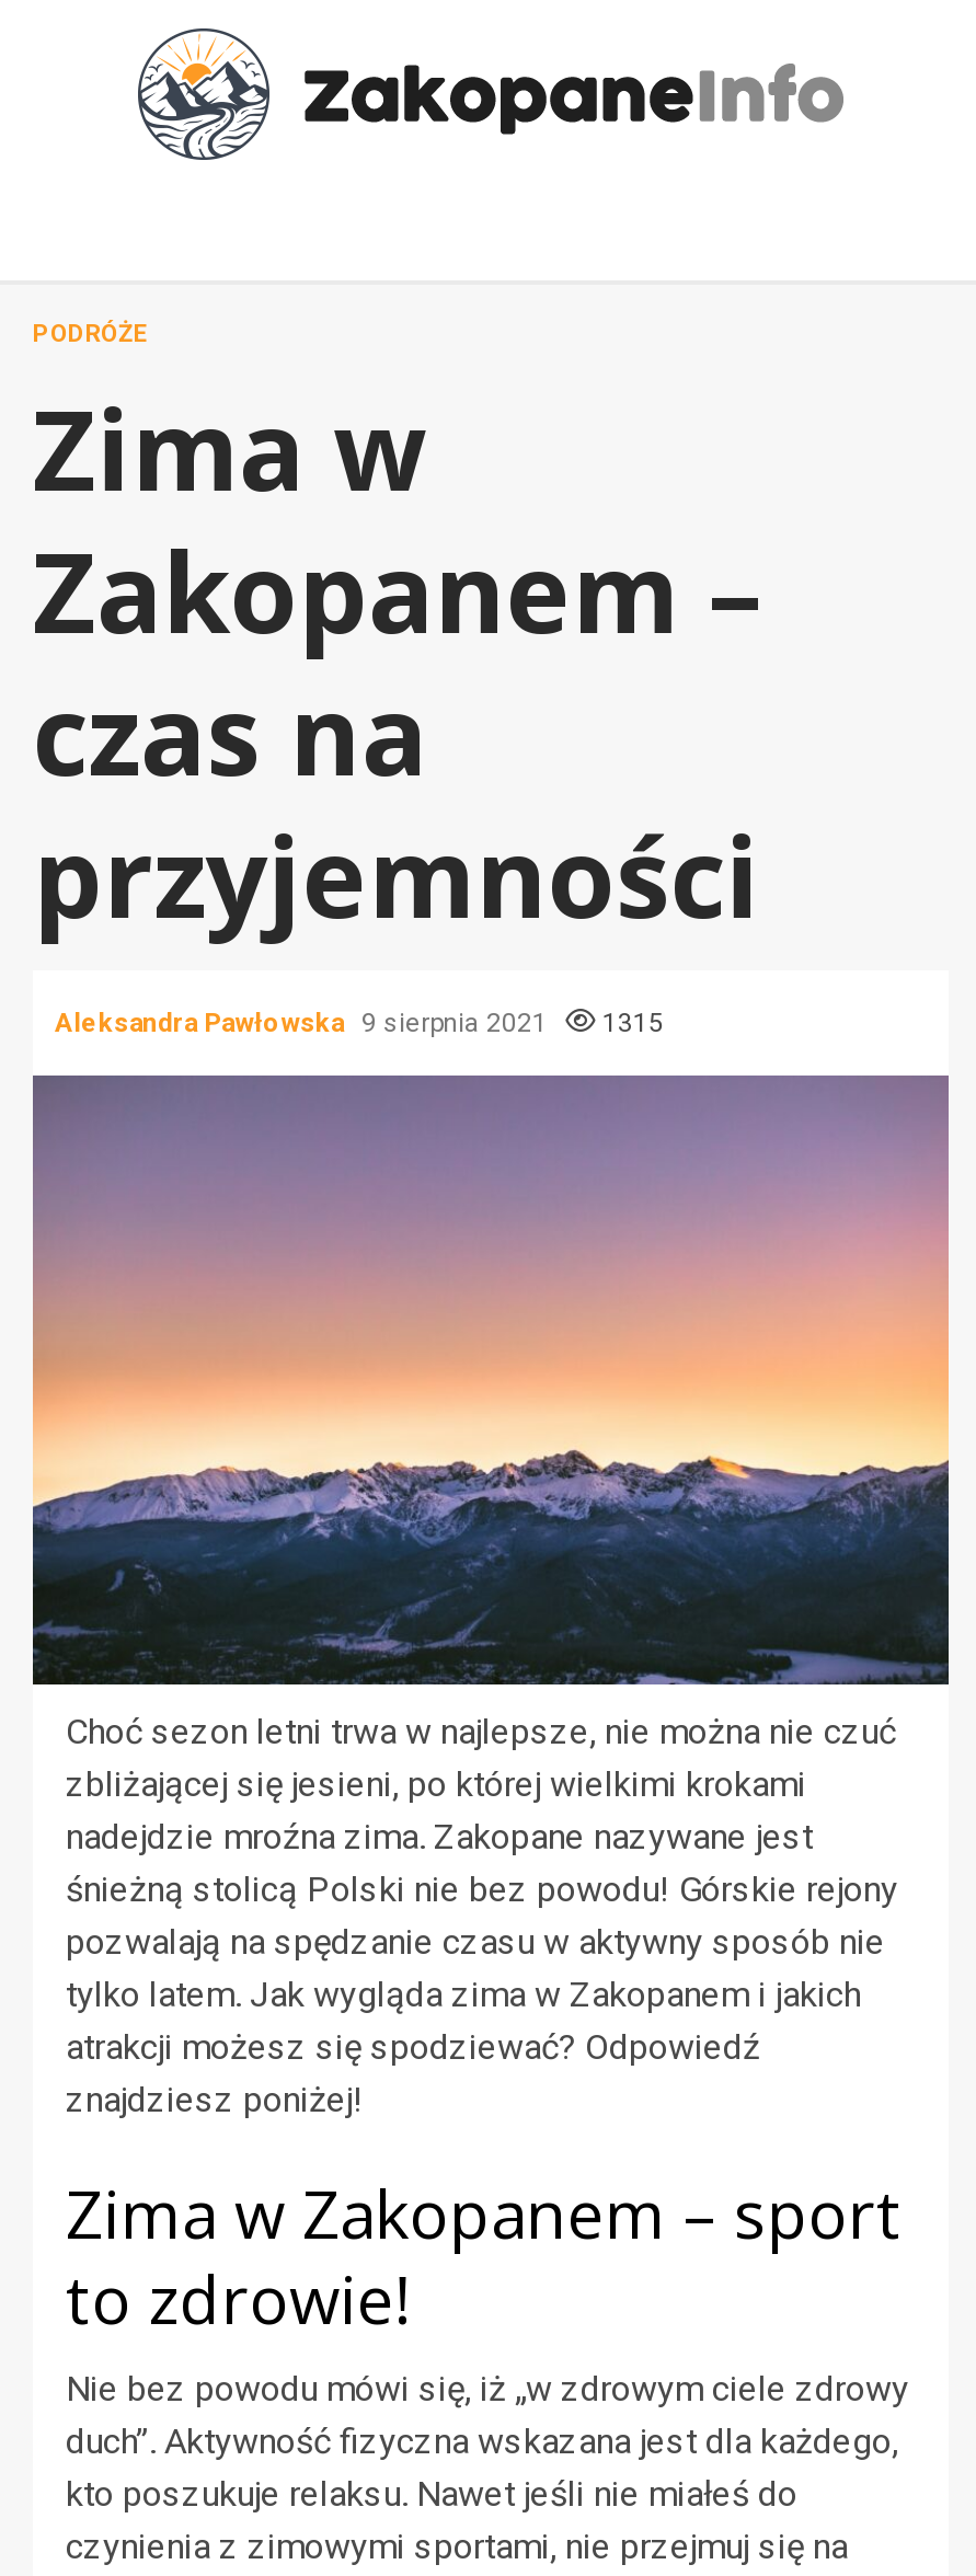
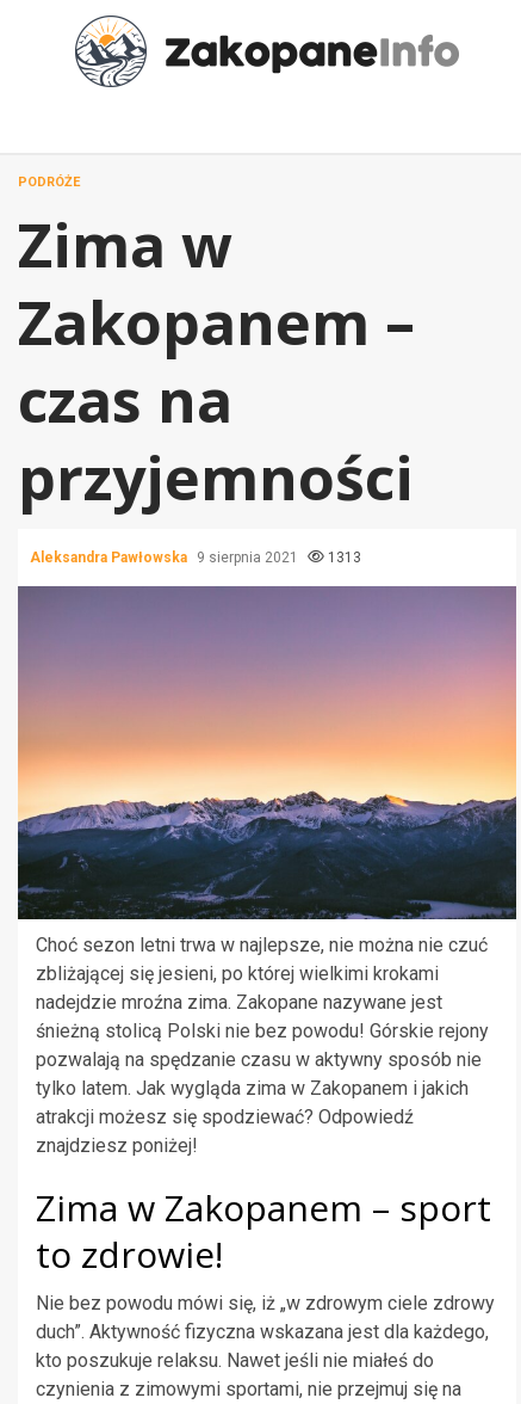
- Aleksandra Pawłowska 9 sierpnia 2021 1315
+ Aleksandra Pawłowska 9 sierpnia 2021 1313
